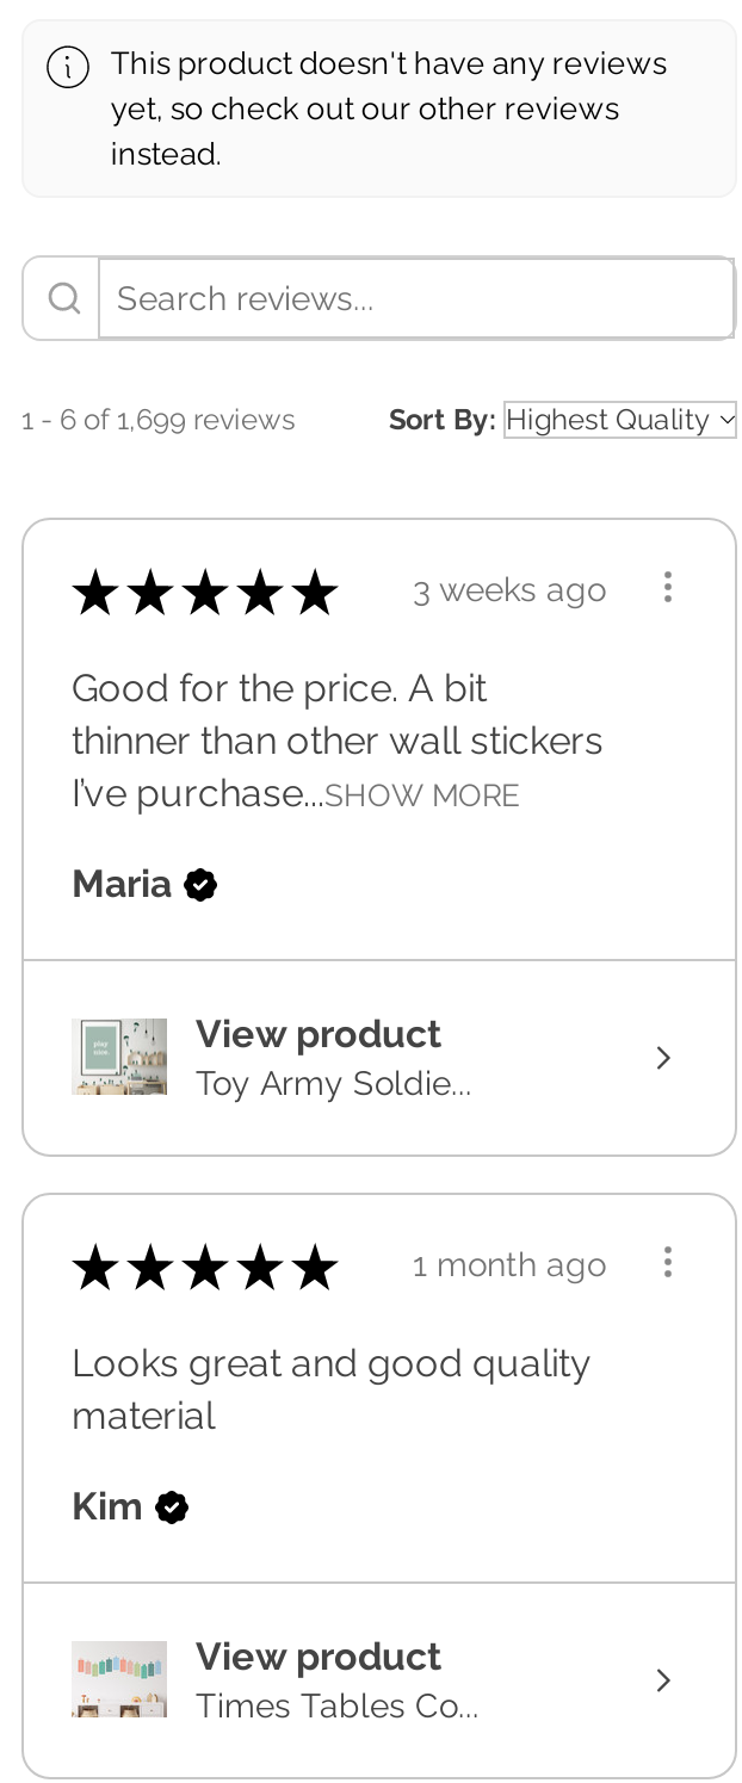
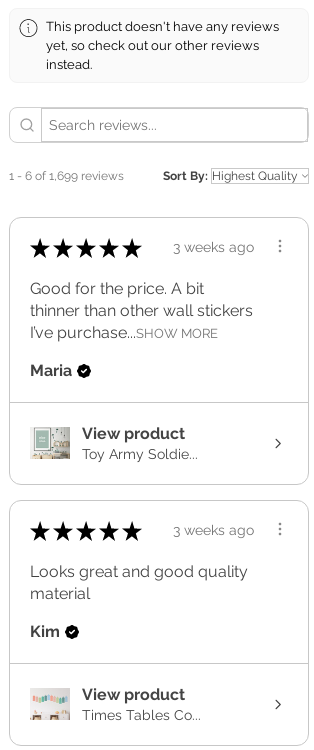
- 1 month ago
+ 3 weeks ago
